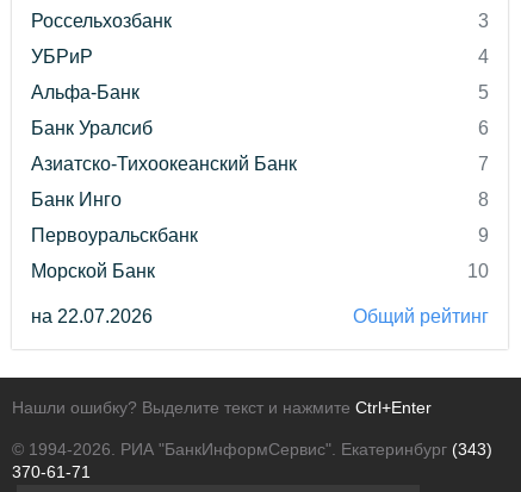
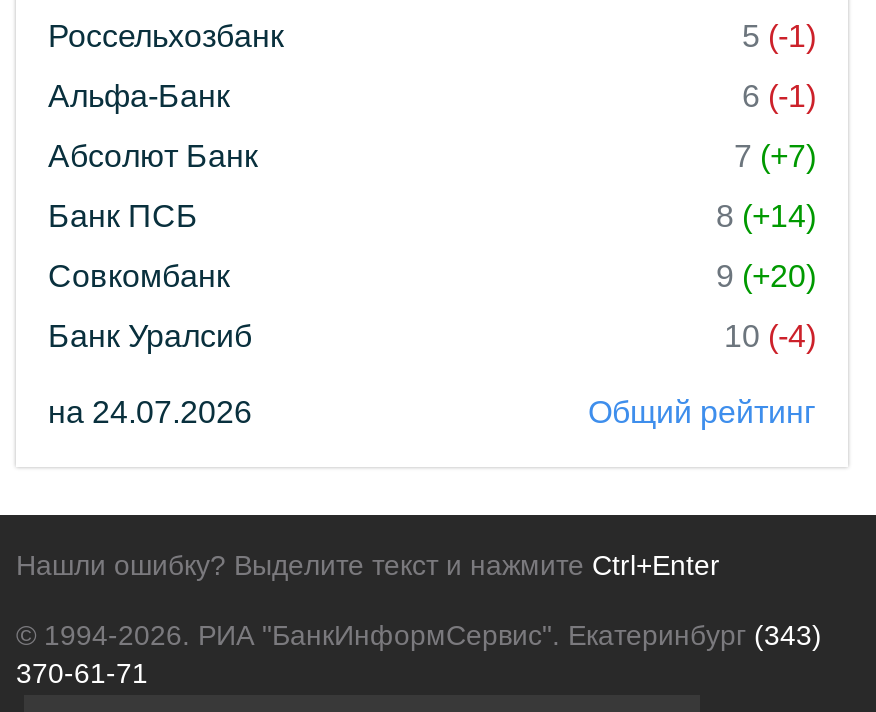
- 3
- УБРиР
- 4
+ 5 (-1)

- 5
+ 6 (-1)
+ Абсолют Банк
+ 7 (+7)
+ Банк ПСБ
+ 8 (+14)
+ Совкомбанк
+ 9 (+20)

- 6
- Азиатско-Тихоокеанский Банк
- 7
- Банк Инго
- 8
- Первоуральскбанк
- 9
- Морской Банк
- 10
- на 22.07.2026
+ 10 (-4)
+ на 24.07.2026

moved down: Банк Уралсиб
